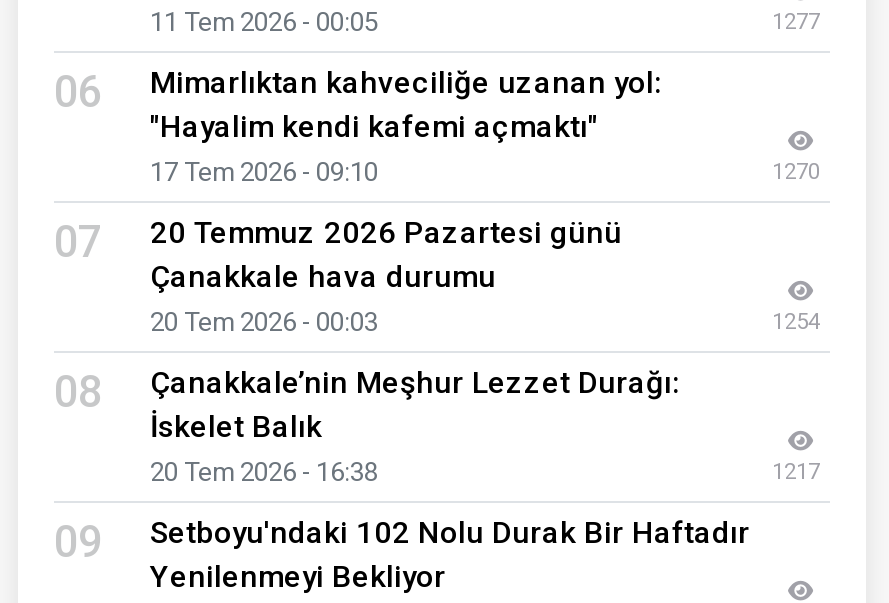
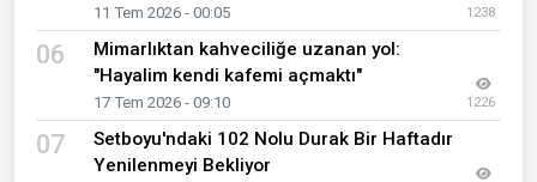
- 1277
+ 1238

- 1270
+ 1226

- 20 Temmuz 2026 Pazartesi günü
- Çanakkale hava durumu
- 20 Tem 2026 - 00:03
- 1254
- 08
- Çanakkale’nin Meşhur Lezzet Durağı:
- İskelet Balık
- 20 Tem 2026 - 16:38
- 1217
- 09
